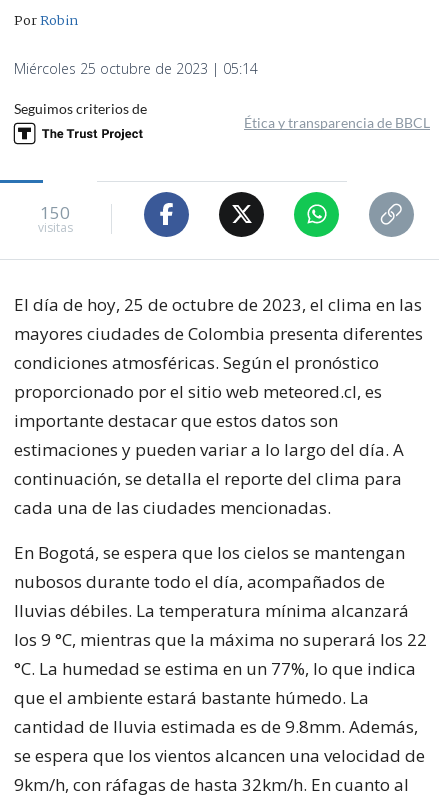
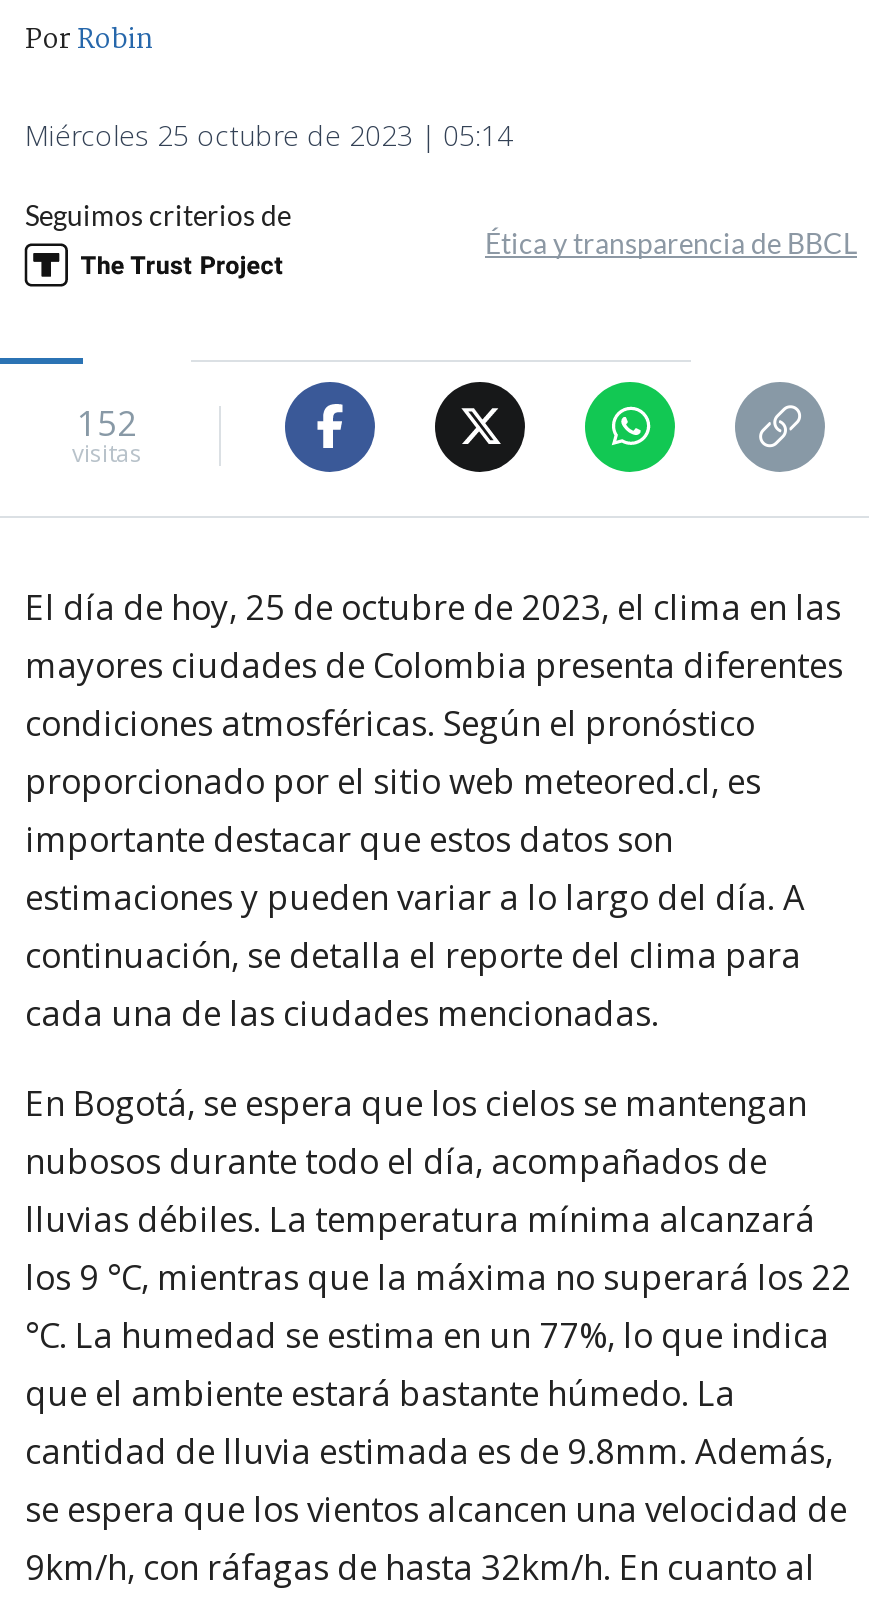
- 150
+ 152
